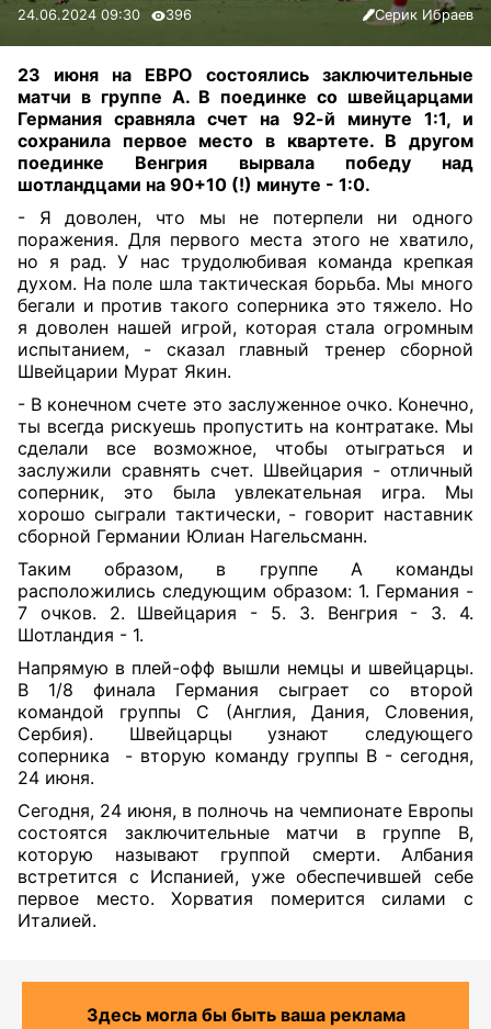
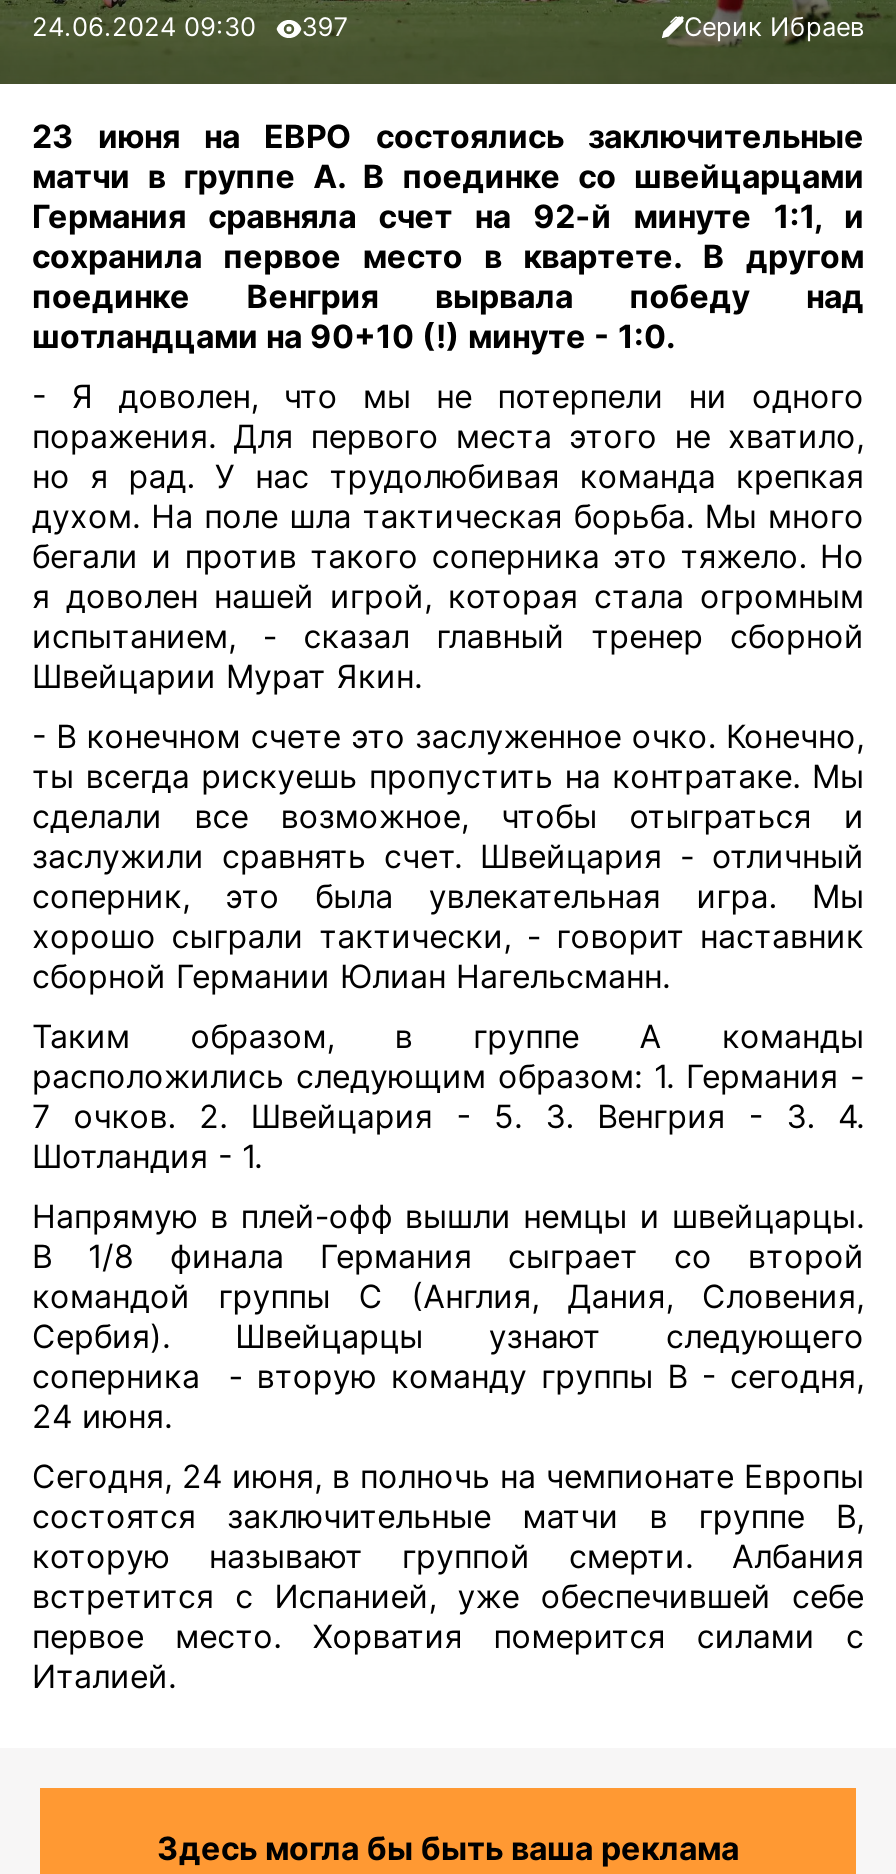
- 24.06.2024 09:30 396
+ 24.06.2024 09:30 397
